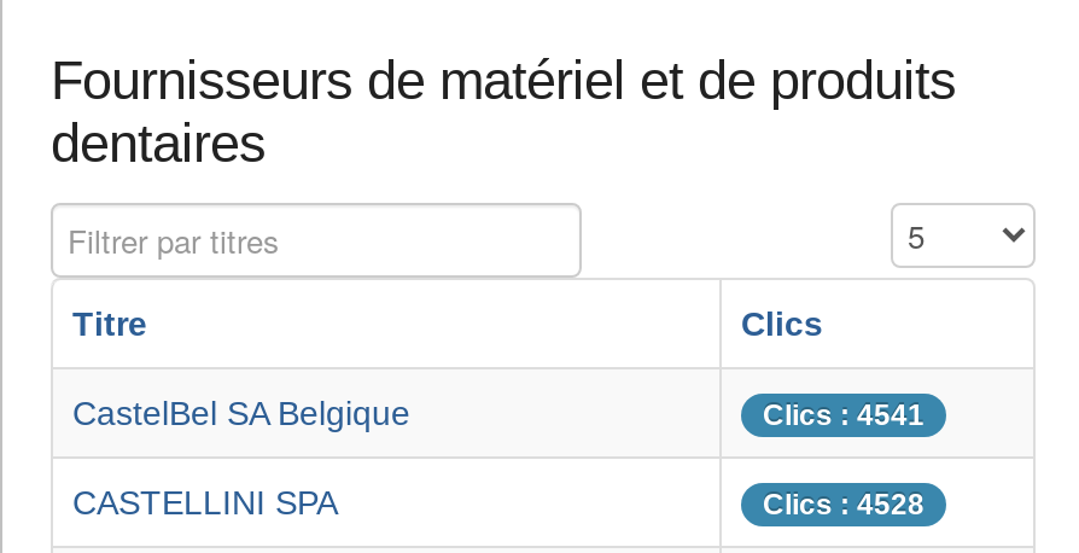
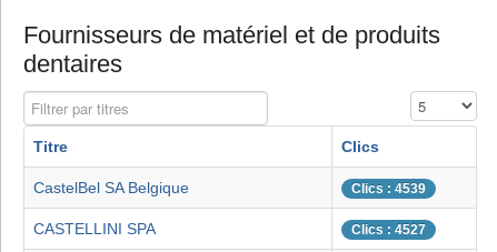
- Clics : 4541
+ Clics : 4539

- Clics : 4528
+ Clics : 4527
